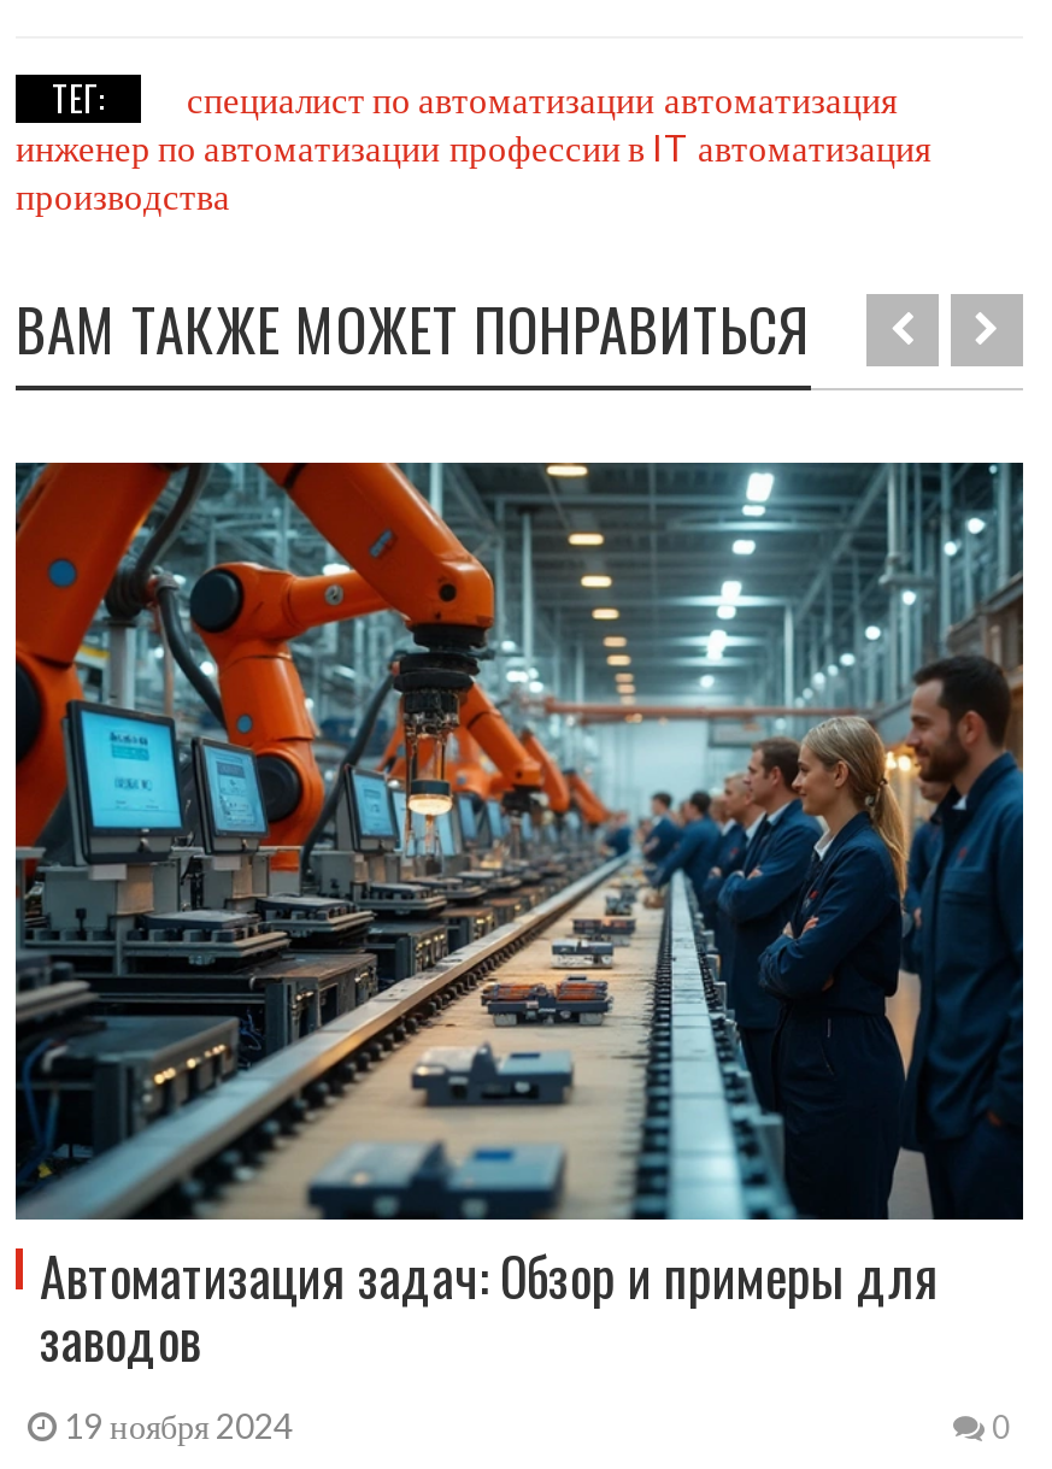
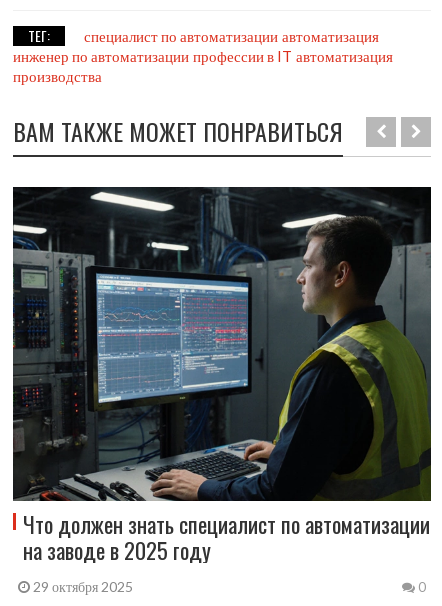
- [image]
- Автоматизация задач: Обзор и примеры для
- заводов
- 19 ноября 2024
+ [image]
+ Что должен знать специалист по автоматизации
+ на заводе в 2025 году
+ 29 октября 2025
